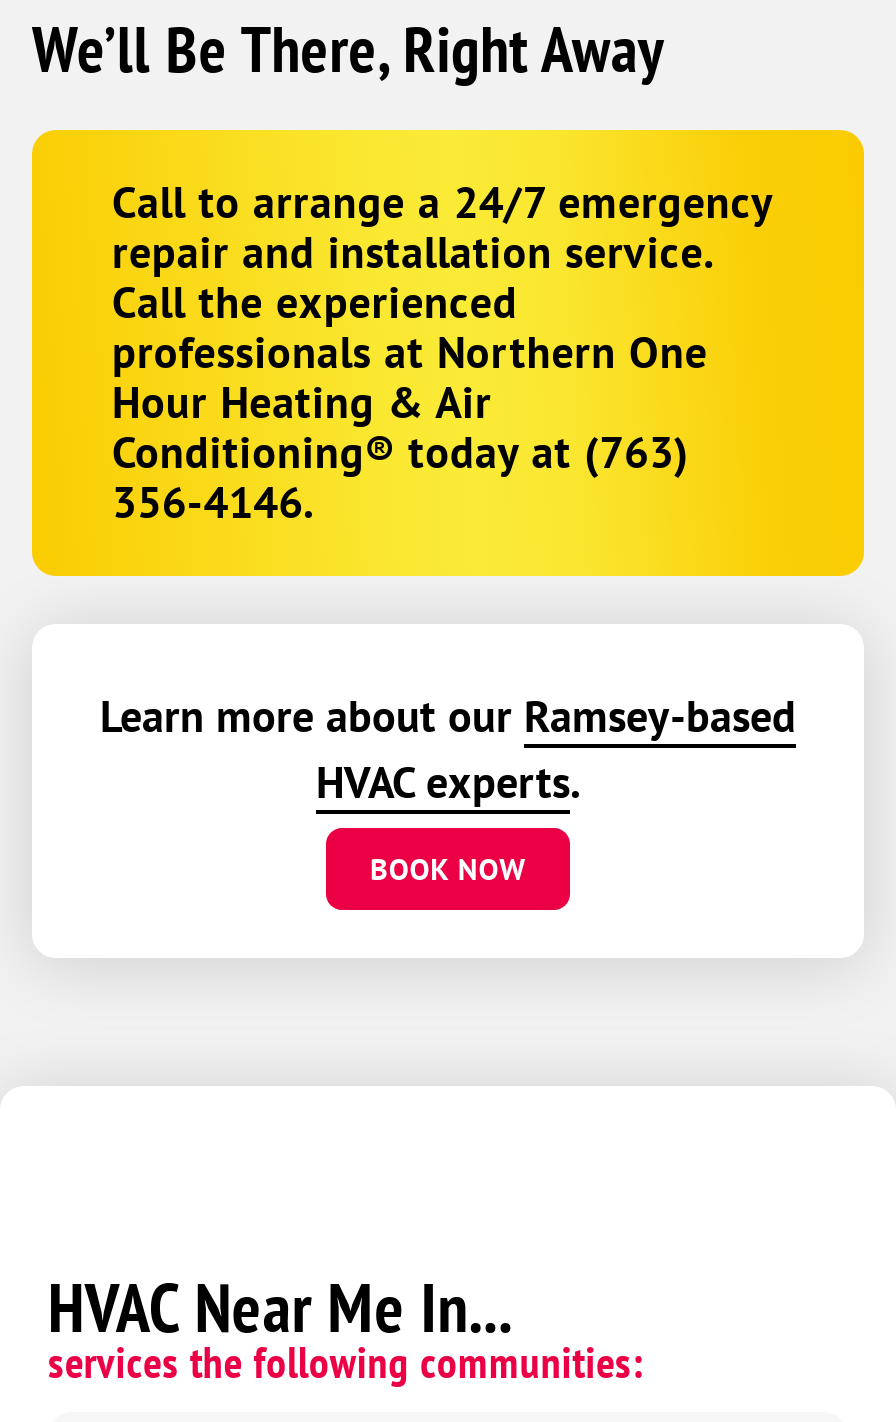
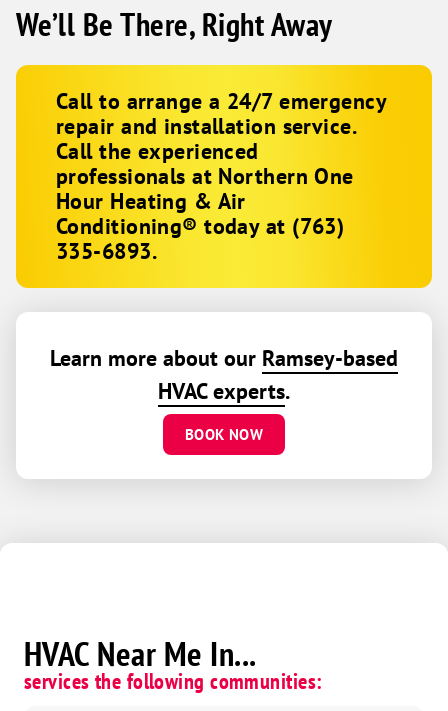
- 356-4146.
+ 335-6893.
